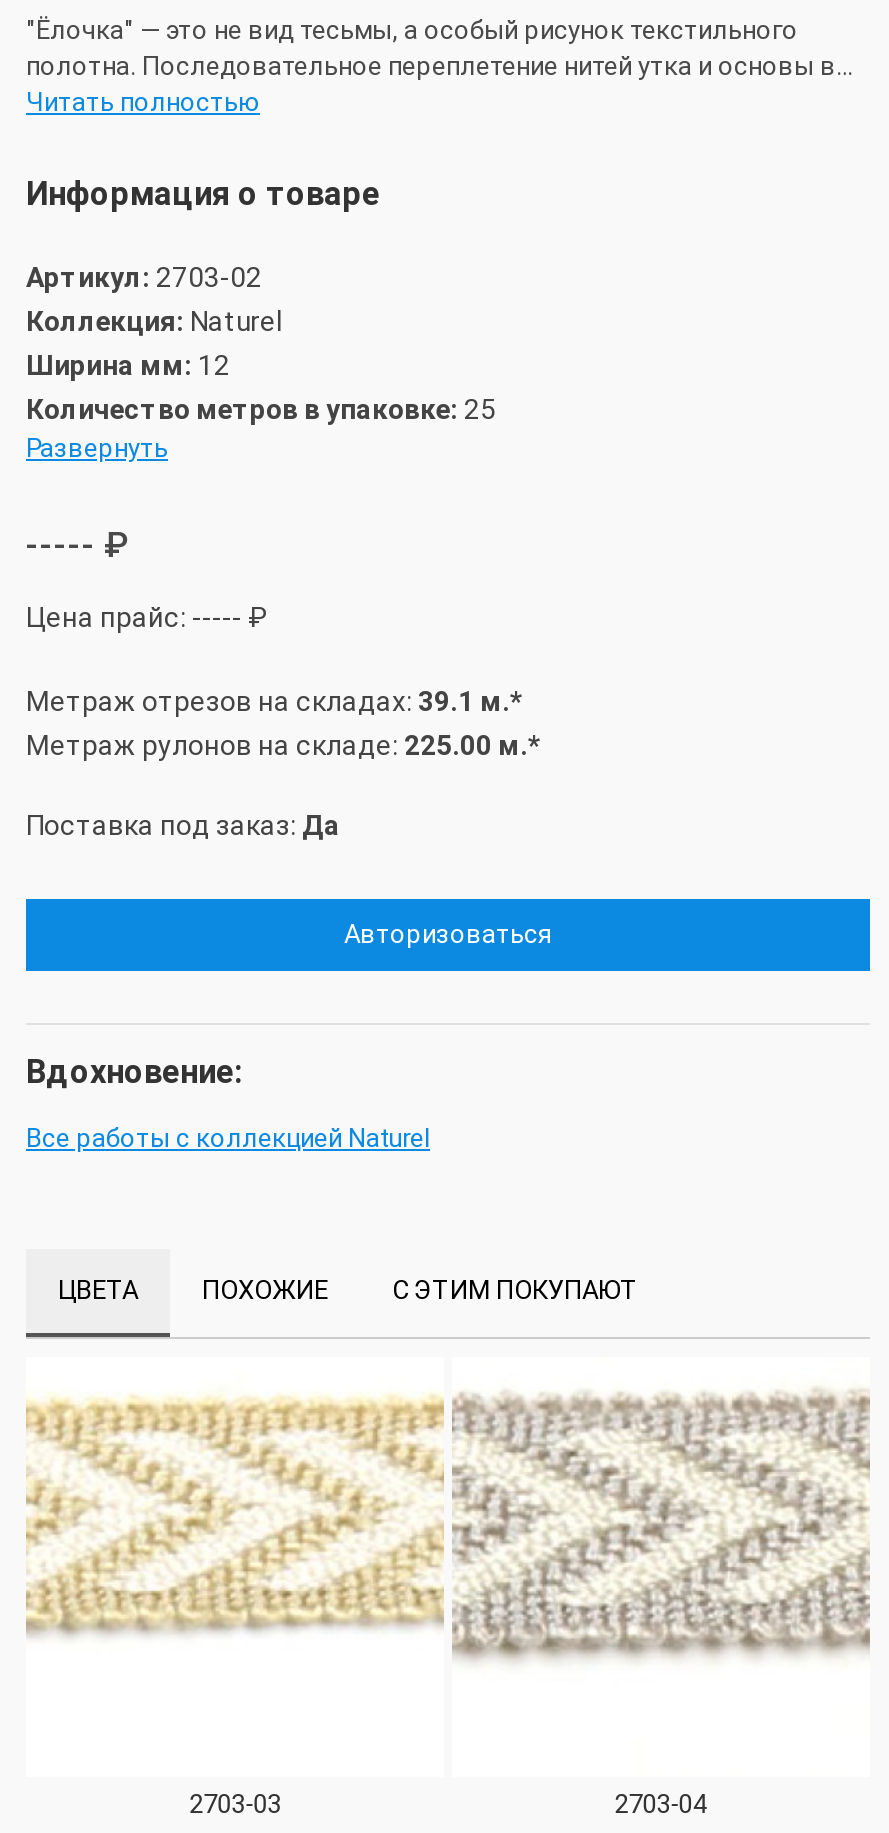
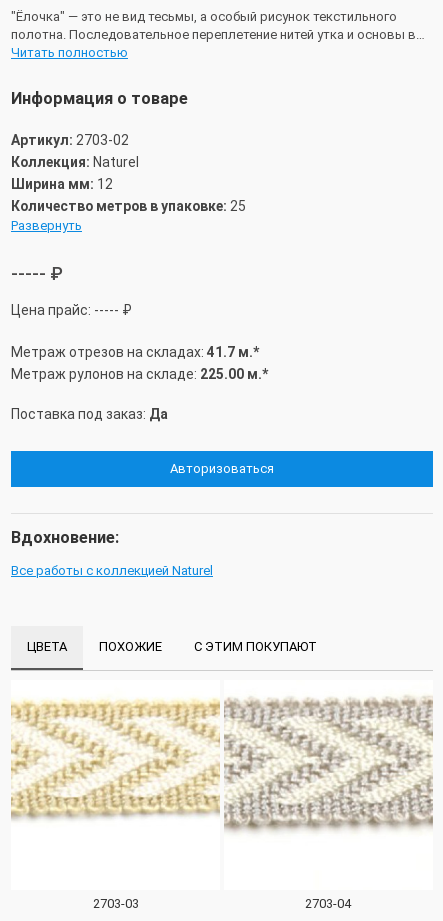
- Метраж отрезов на складах: 39.1 м.*
+ Метраж отрезов на складах: 41.7 м.*
